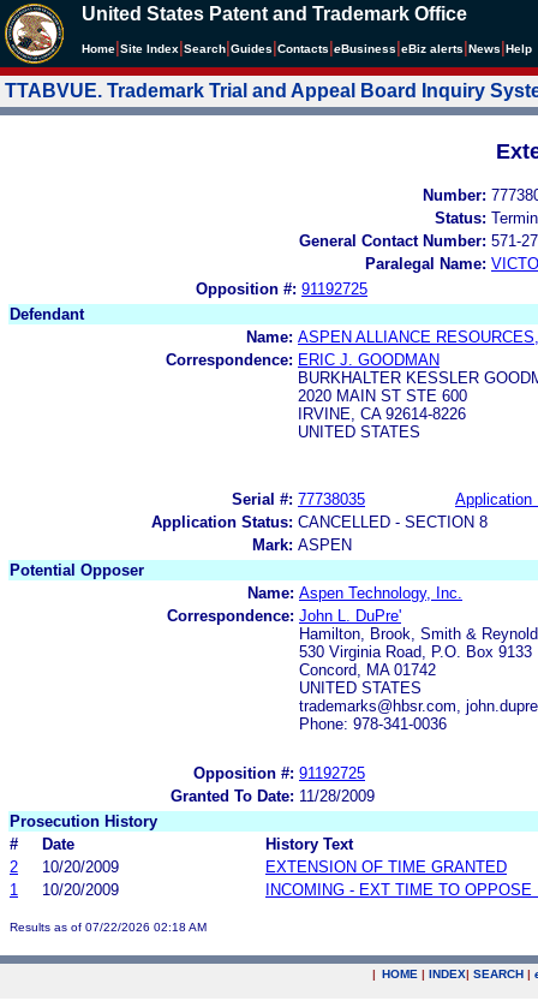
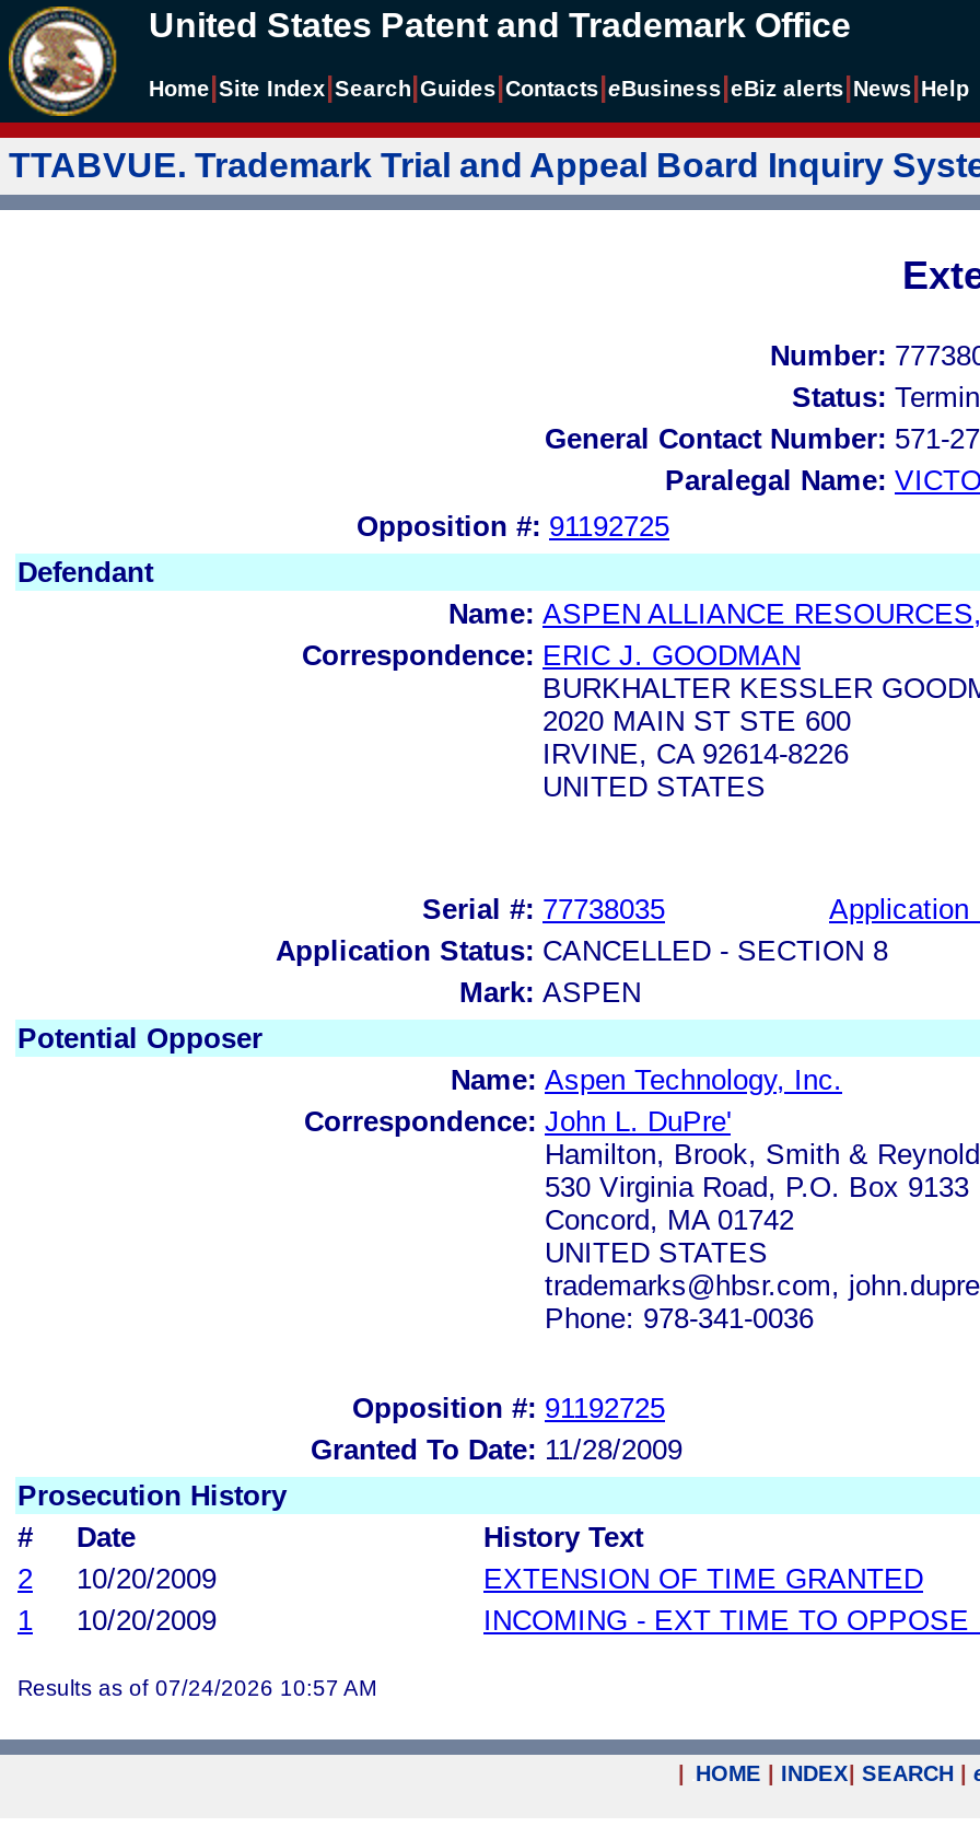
- Results as of 07/22/2026 02:18 AM
+ Results as of 07/24/2026 10:57 AM
